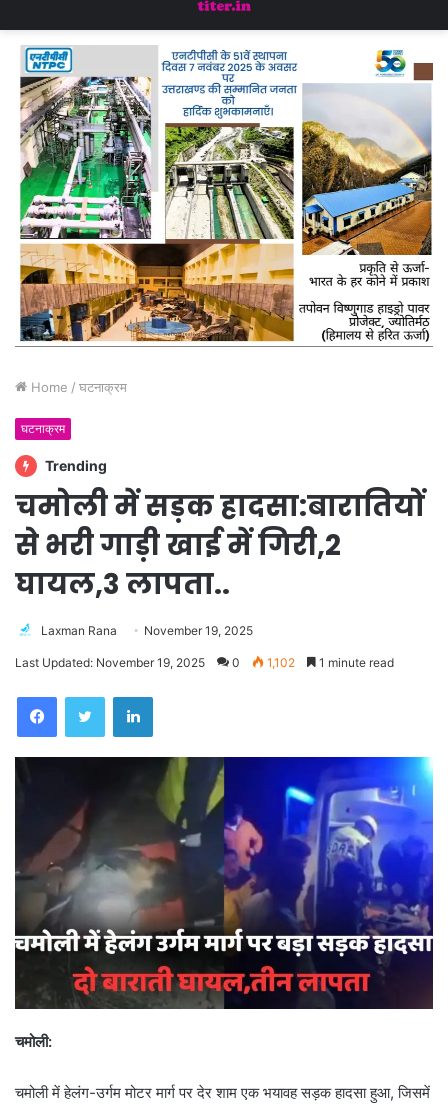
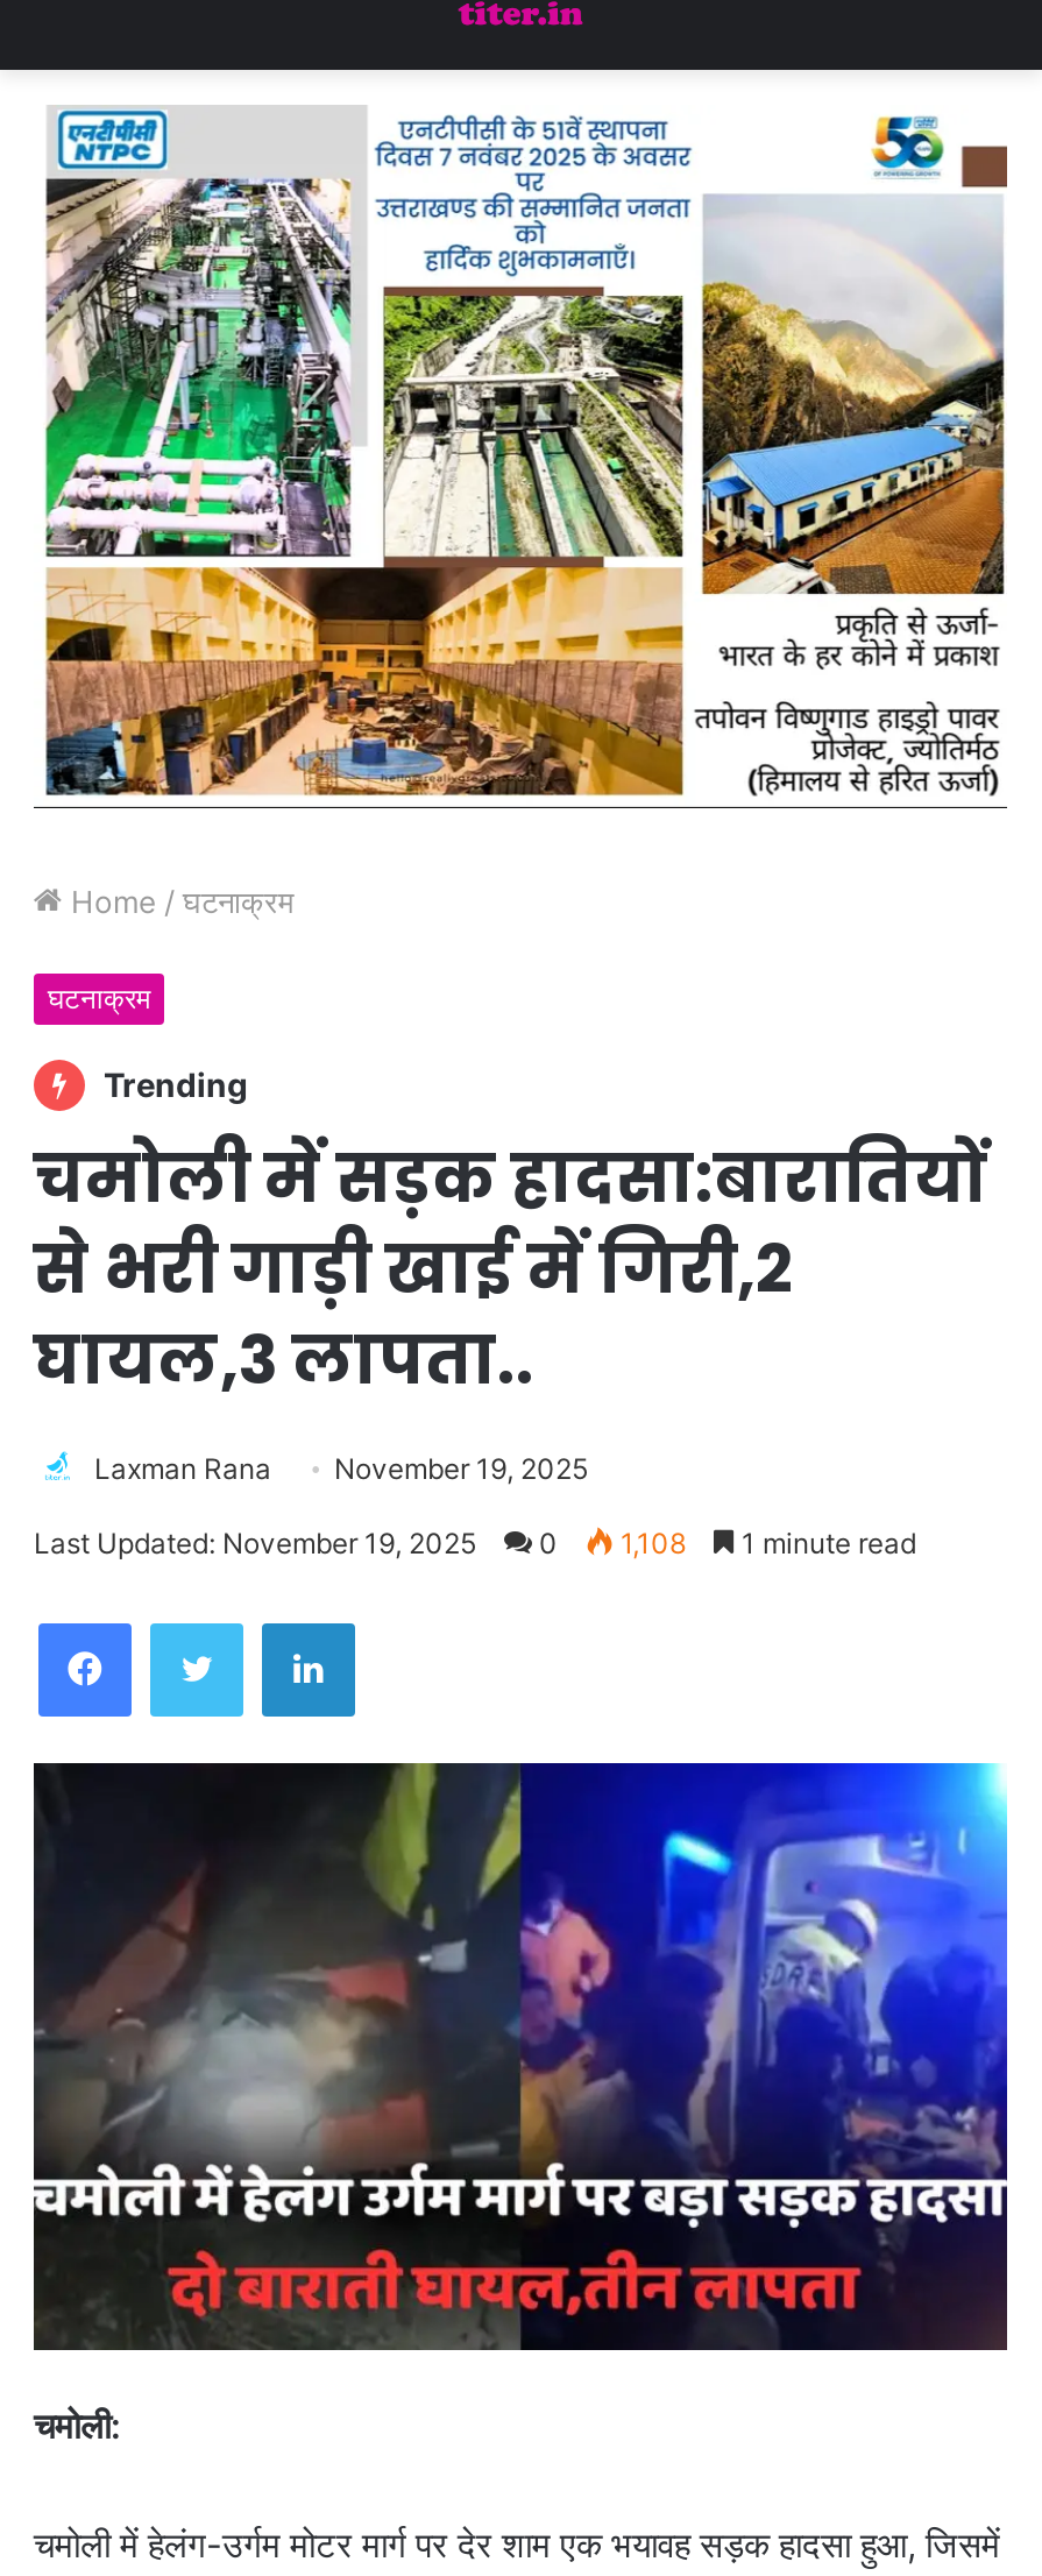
- Last Updated: November 19, 2025 0 1,102 1 minute read
+ Last Updated: November 19, 2025 0 1,108 1 minute read
